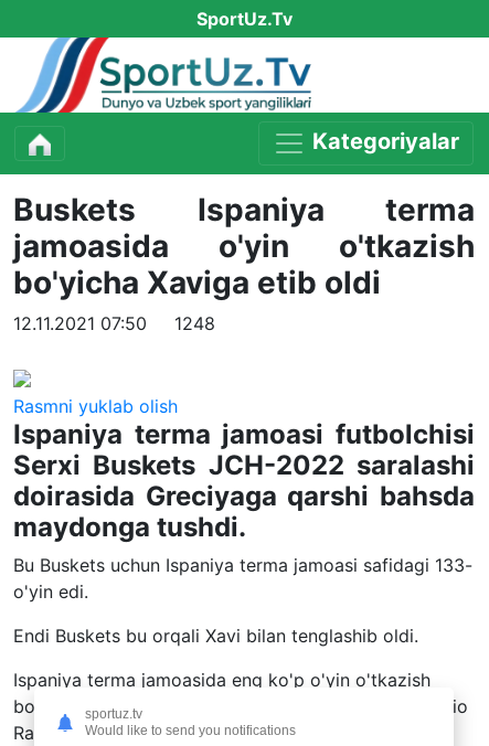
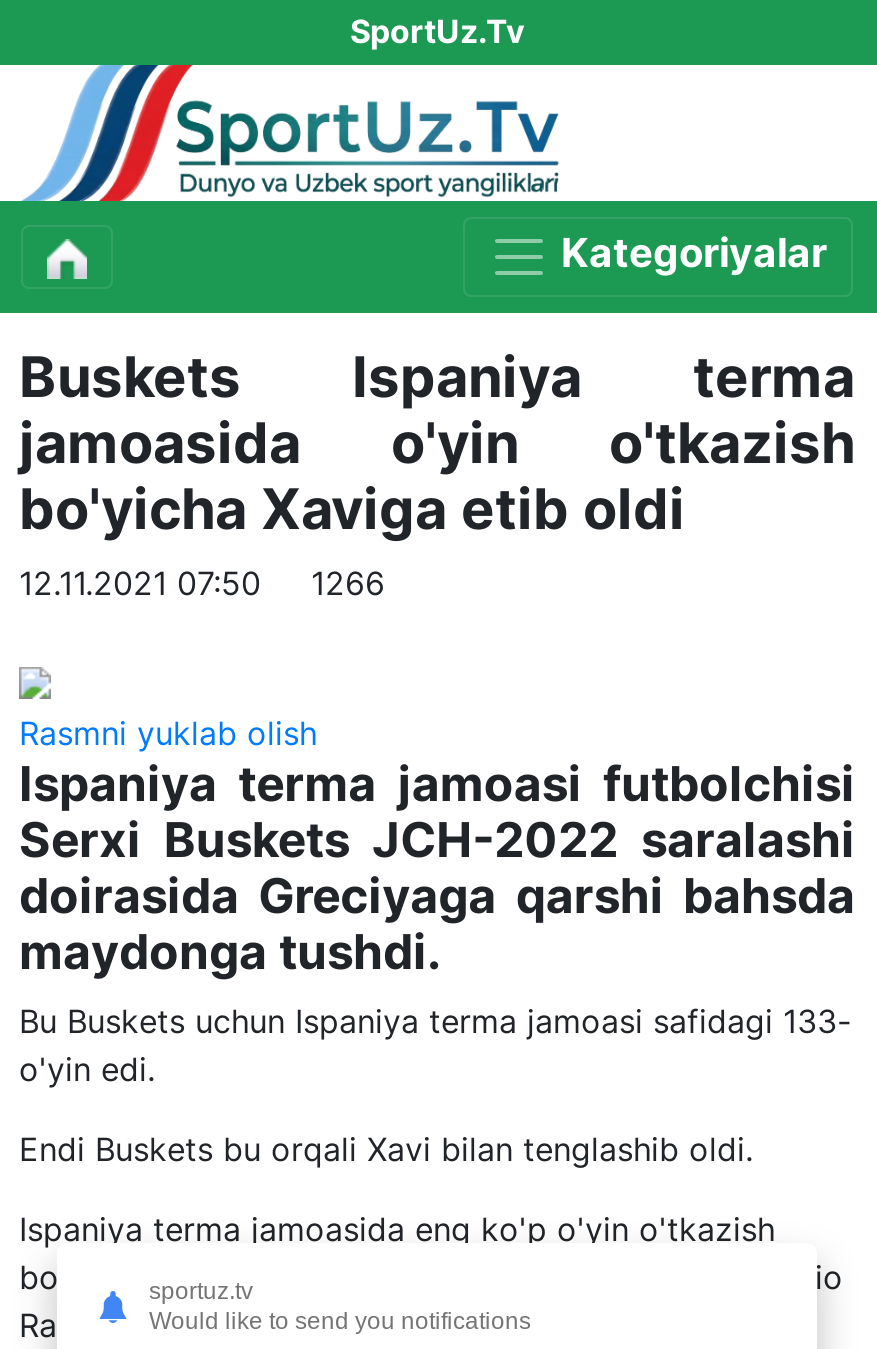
- 12.11.2021 07:50 1248
+ 12.11.2021 07:50 1266
